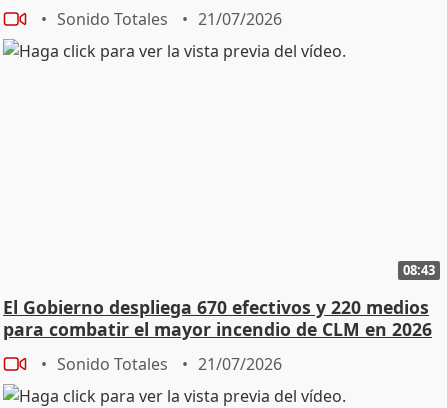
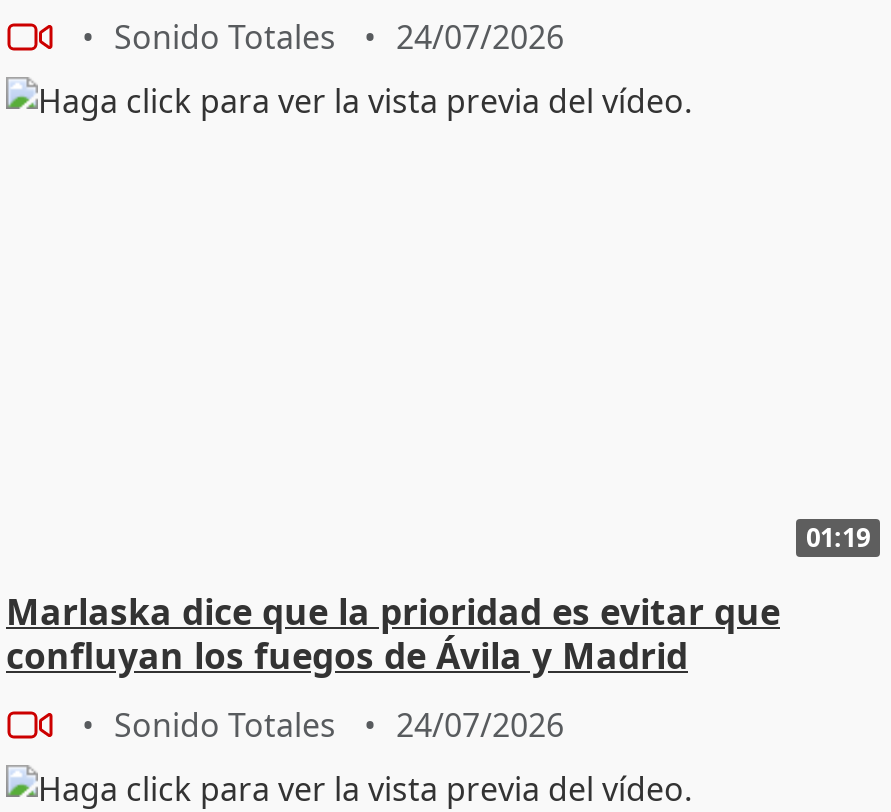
- Sonido Totales 21/07/2026
+ Sonido Totales 24/07/2026

- 08:43
+ 01:19

- El Gobierno despliega 670 efectivos y 220 medios
- para combatir el mayor incendio de CLM en 2026
+ Marlaska dice que la prioridad es evitar que
+ confluyan los fuegos de Ávila y Madrid

- Sonido Totales 21/07/2026
+ Sonido Totales 24/07/2026
